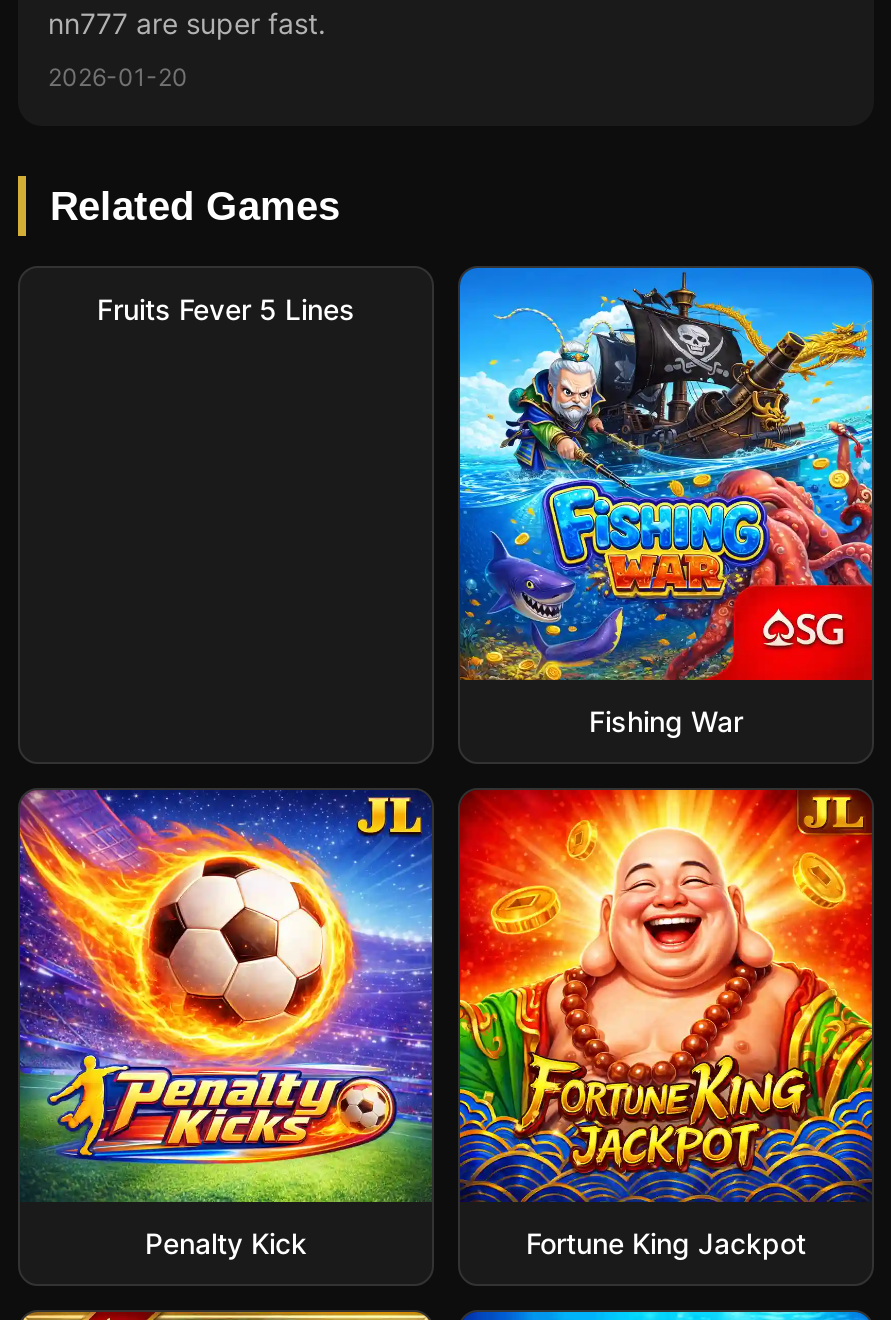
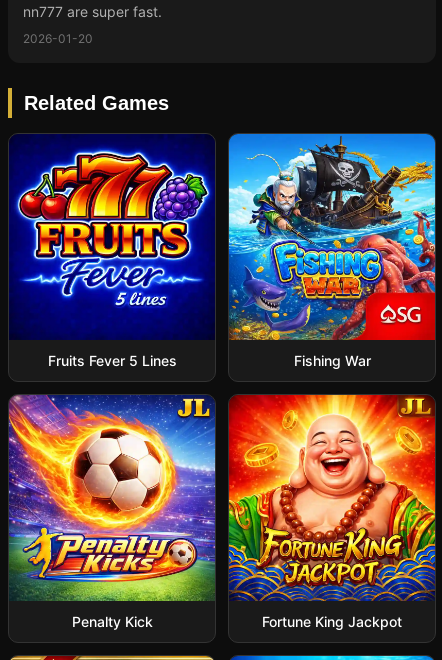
+ [image]

moved down: Fruits Fever 5 Lines
